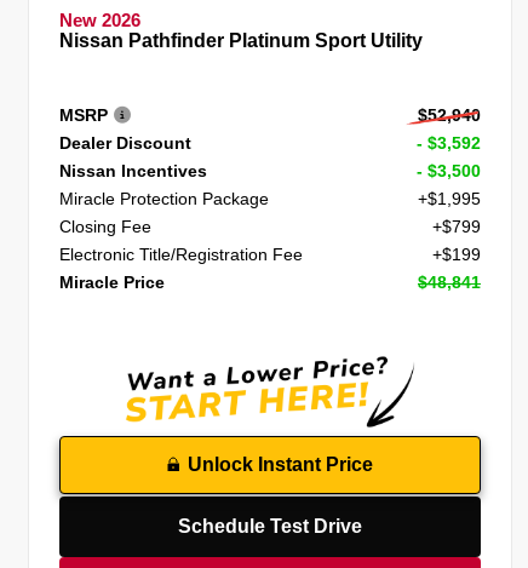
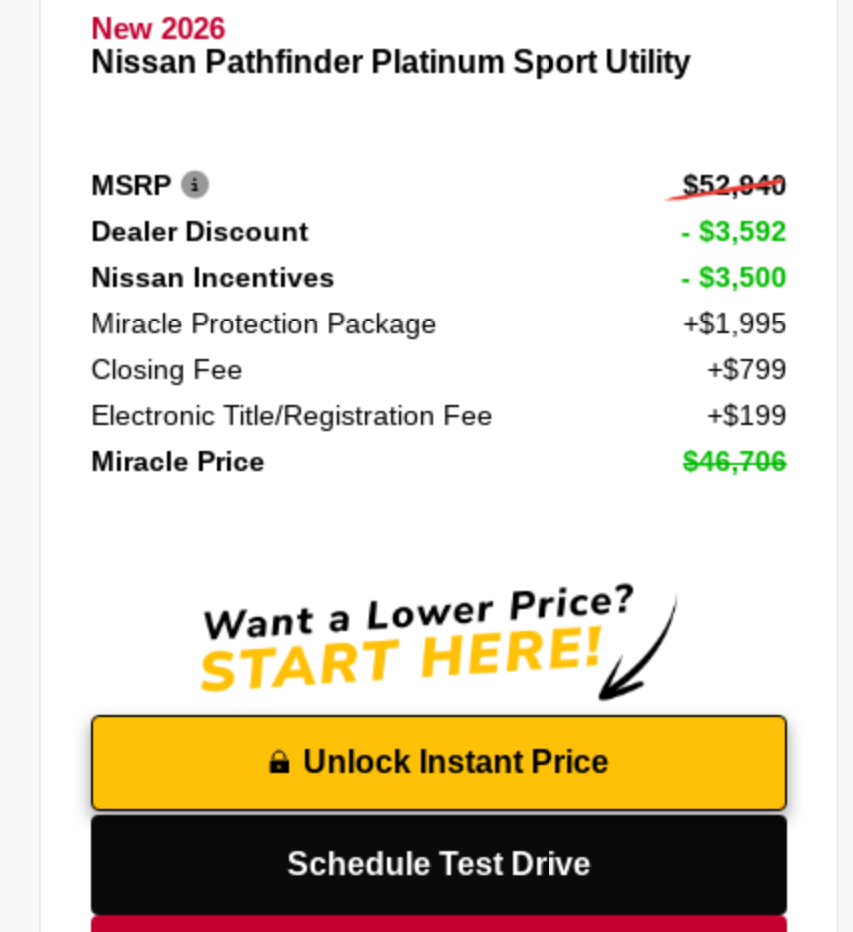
- $48,841
+ $46,706
